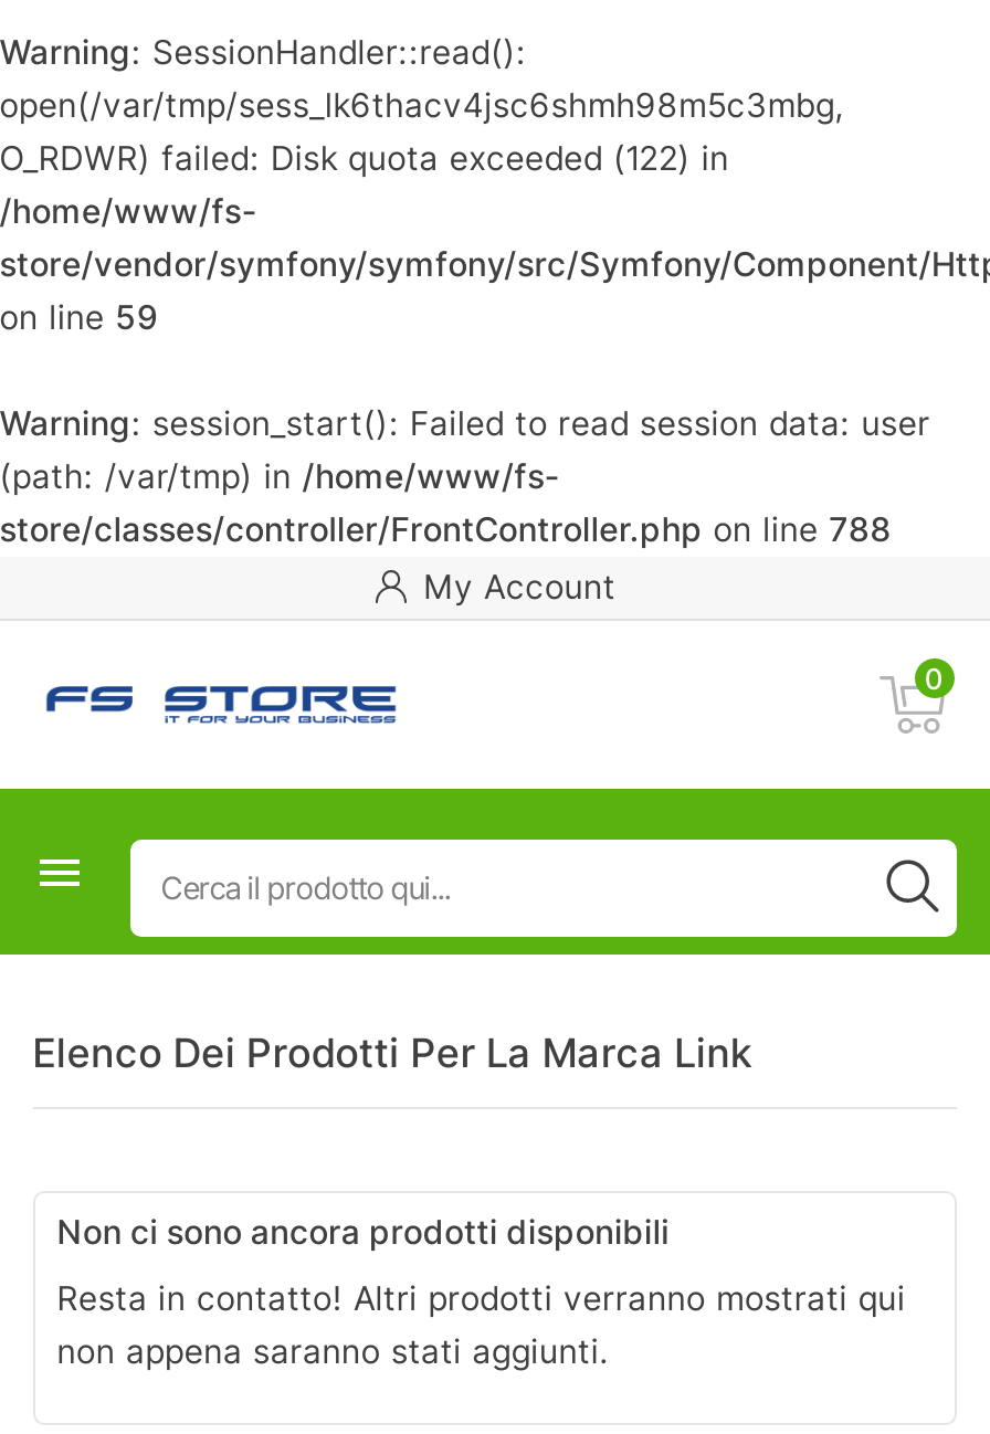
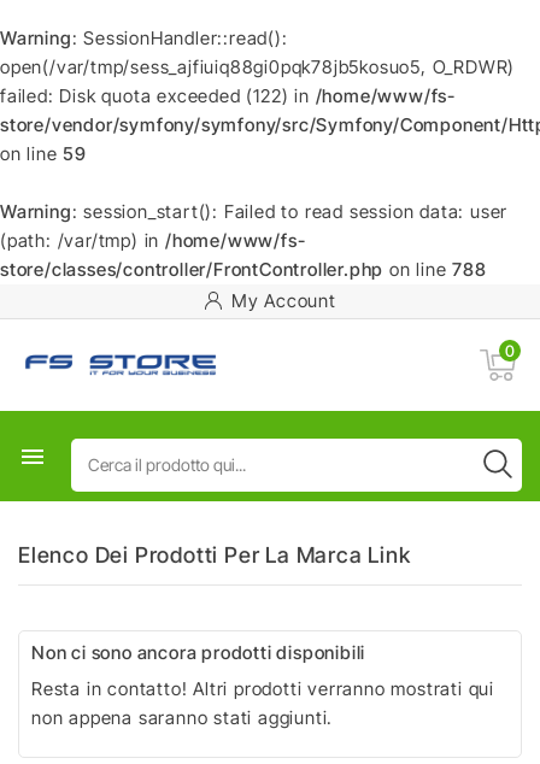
- open(/var/tmp/sess_lk6thacv4jsc6shmh98m5c3mbg,
- O_RDWR) failed: Disk quota exceeded (122) in
- /home/www/fs-
+ open(/var/tmp/sess_ajfiuiq88gi0pqk78jb5kosuo5, O_RDWR)
+ failed: Disk quota exceeded (122) in /home/www/fs-
